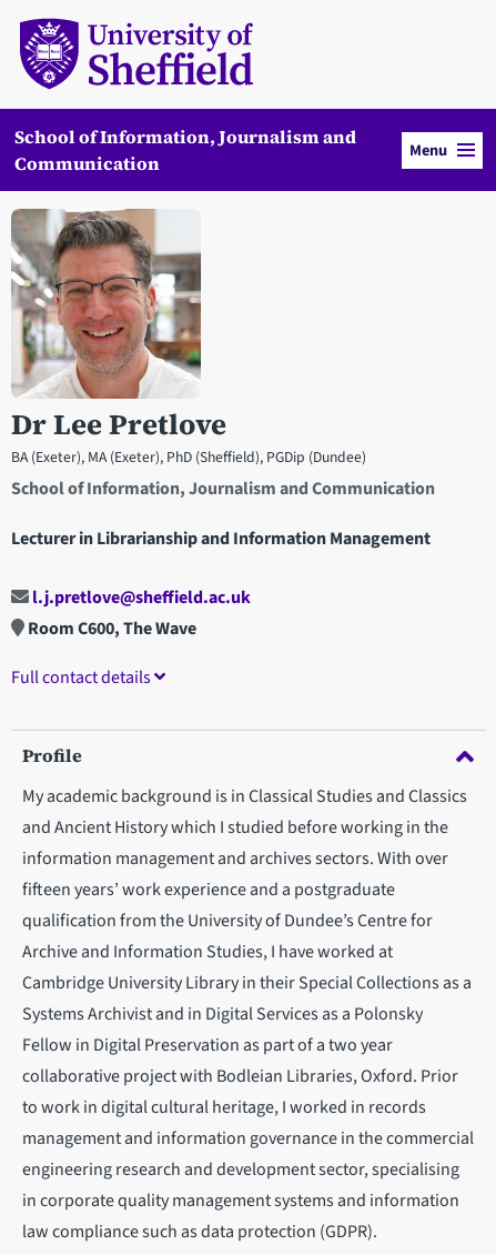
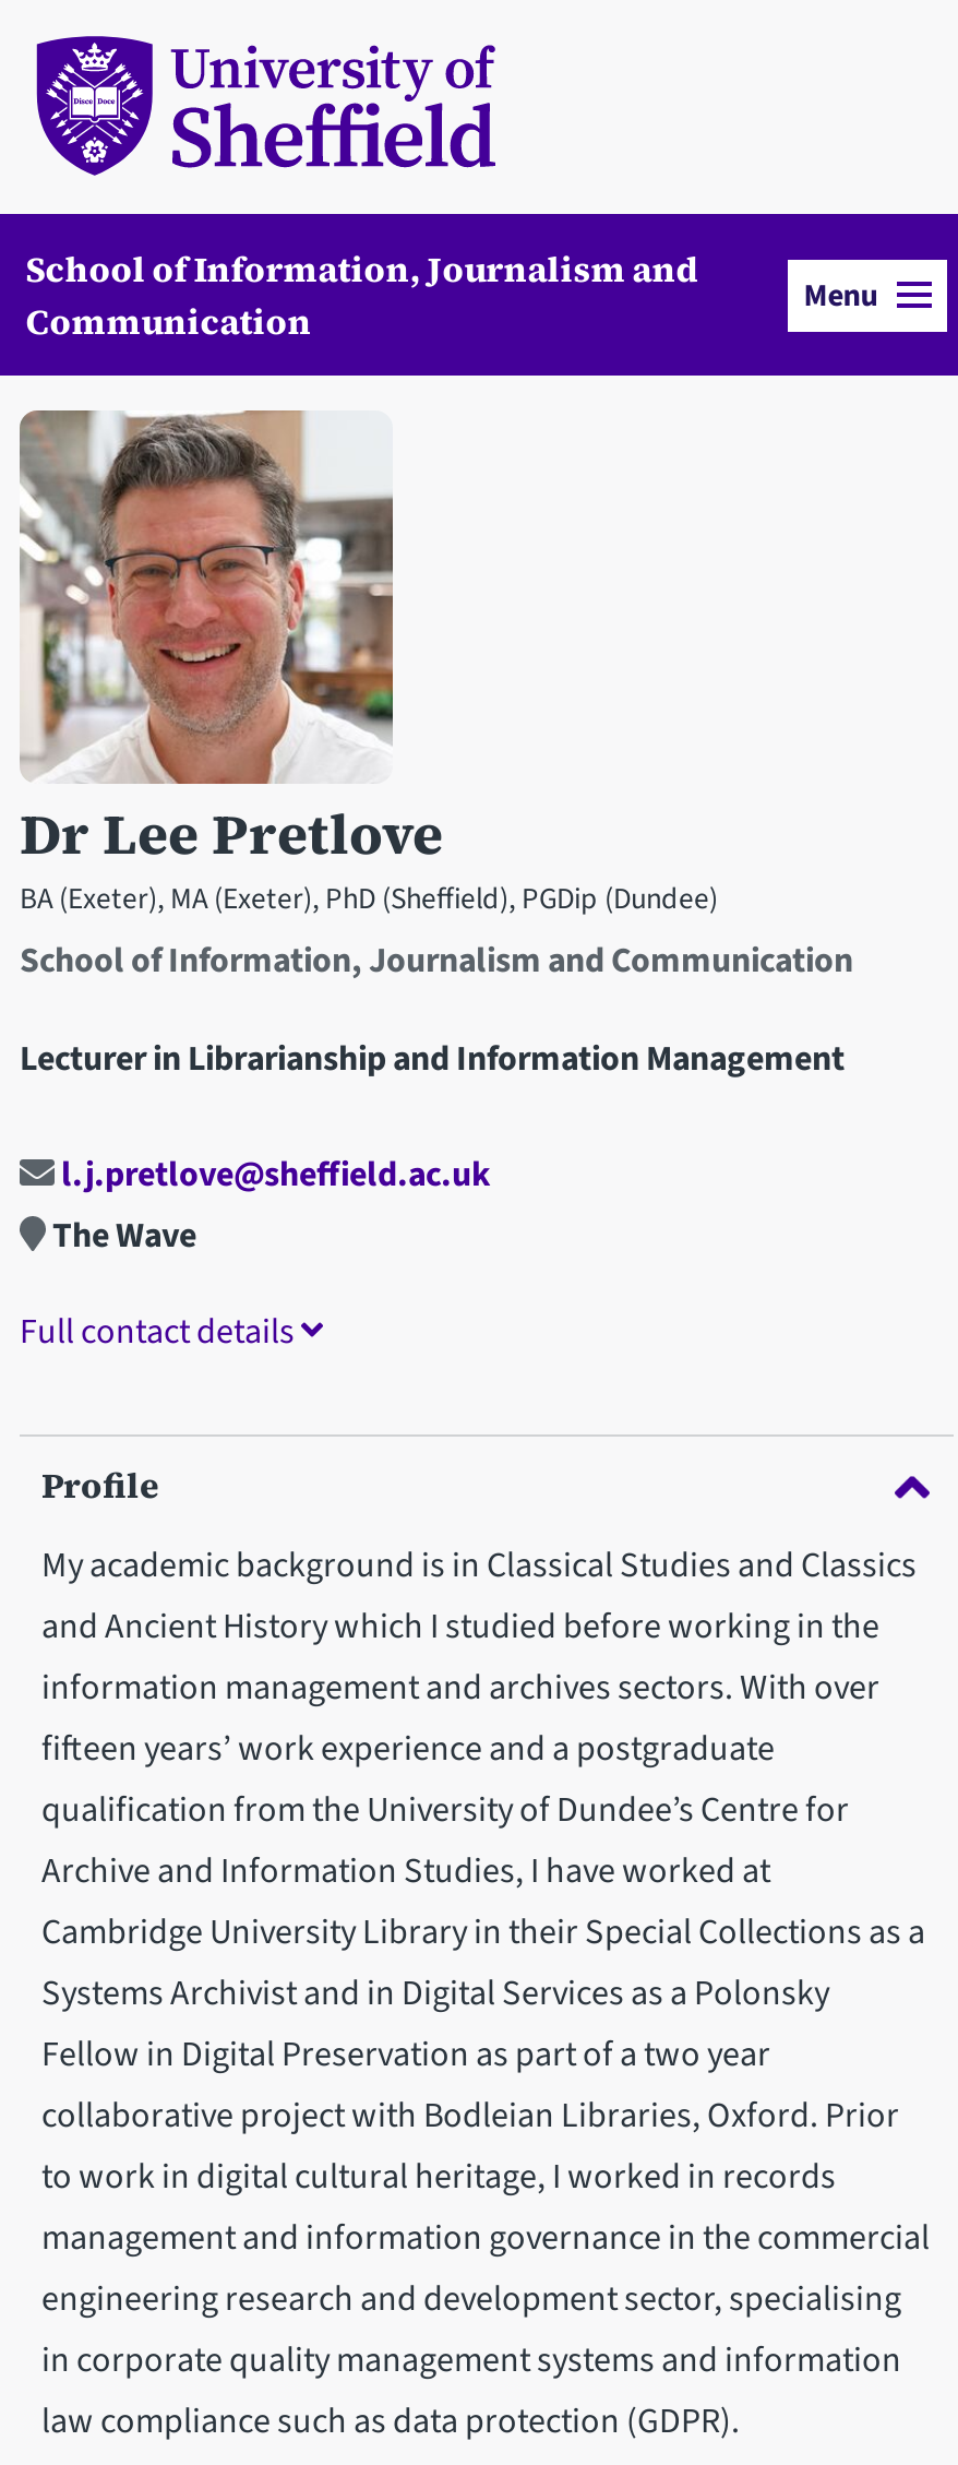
- Room C600, The Wave
+ The Wave
